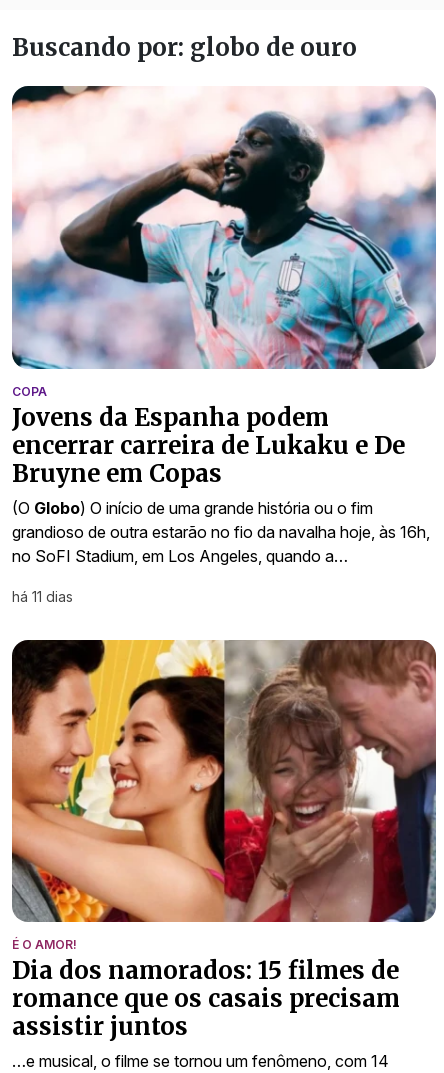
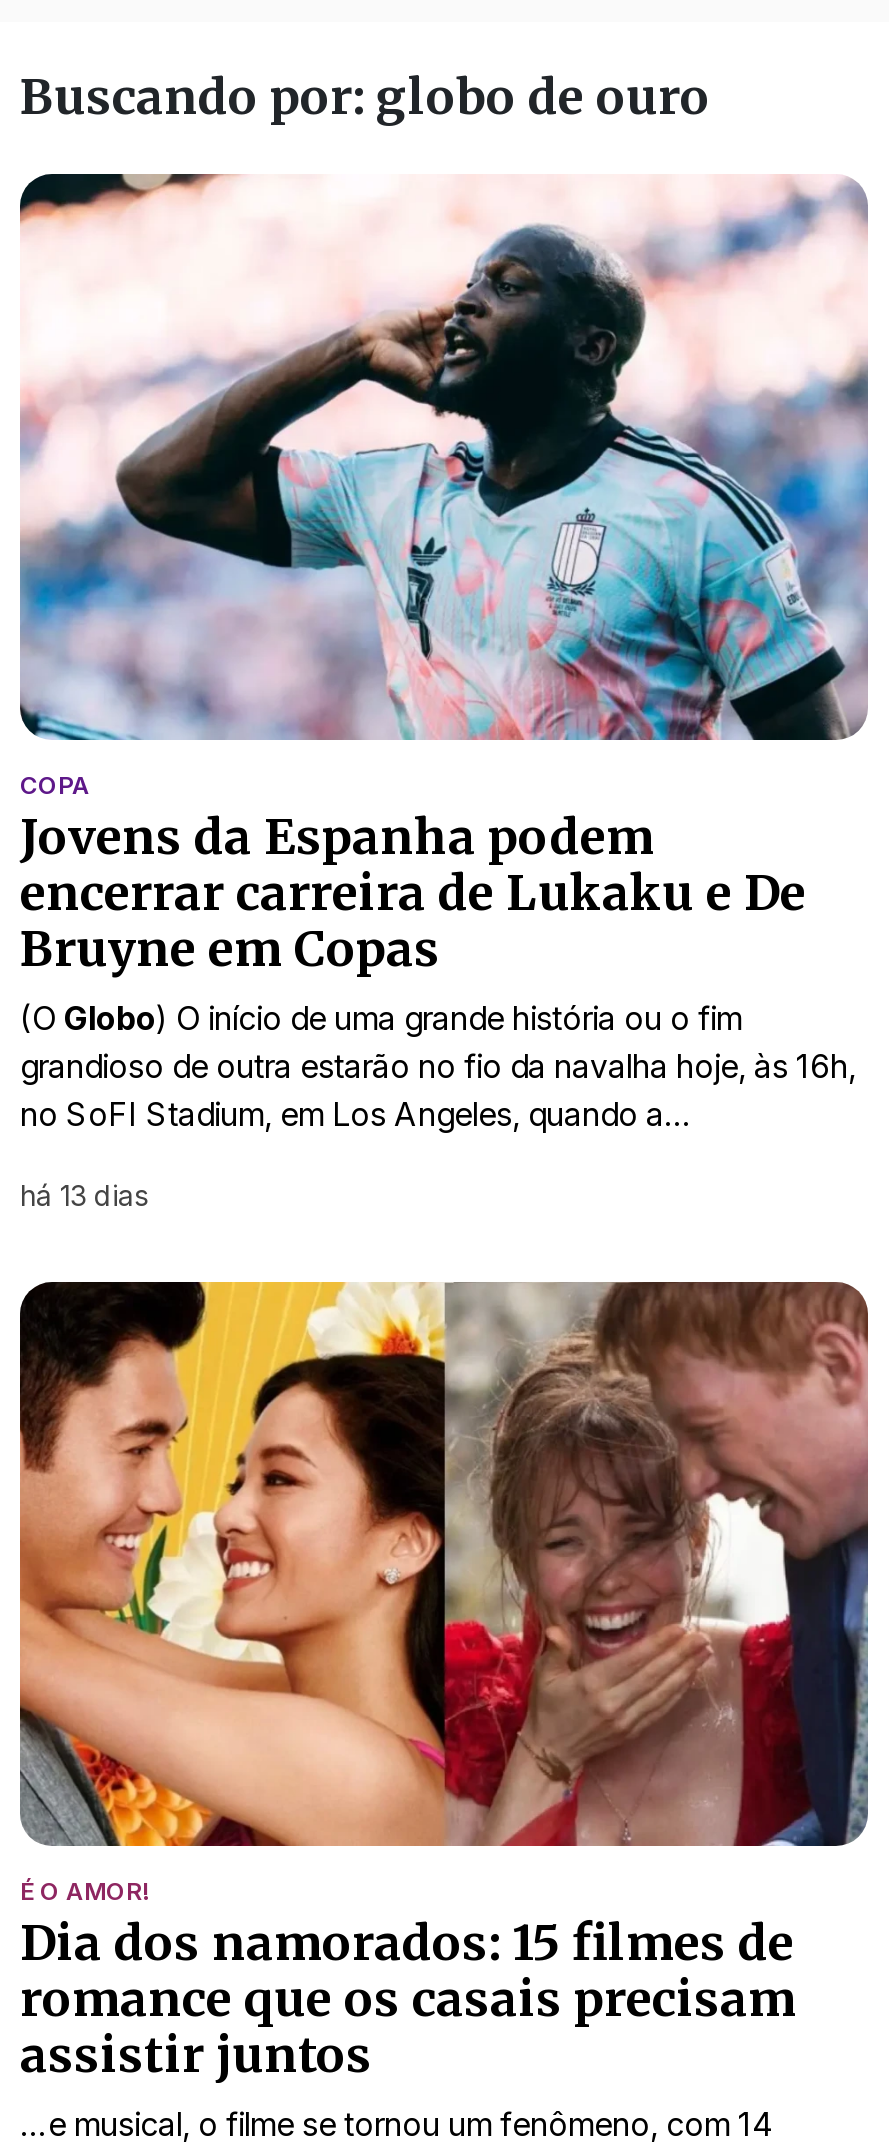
- há 11 dias
+ há 13 dias
